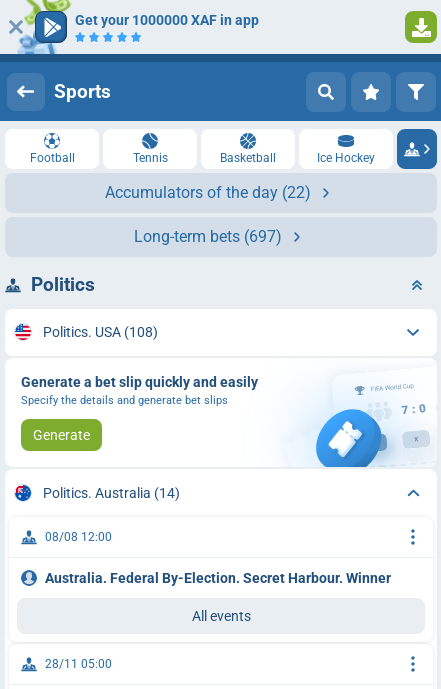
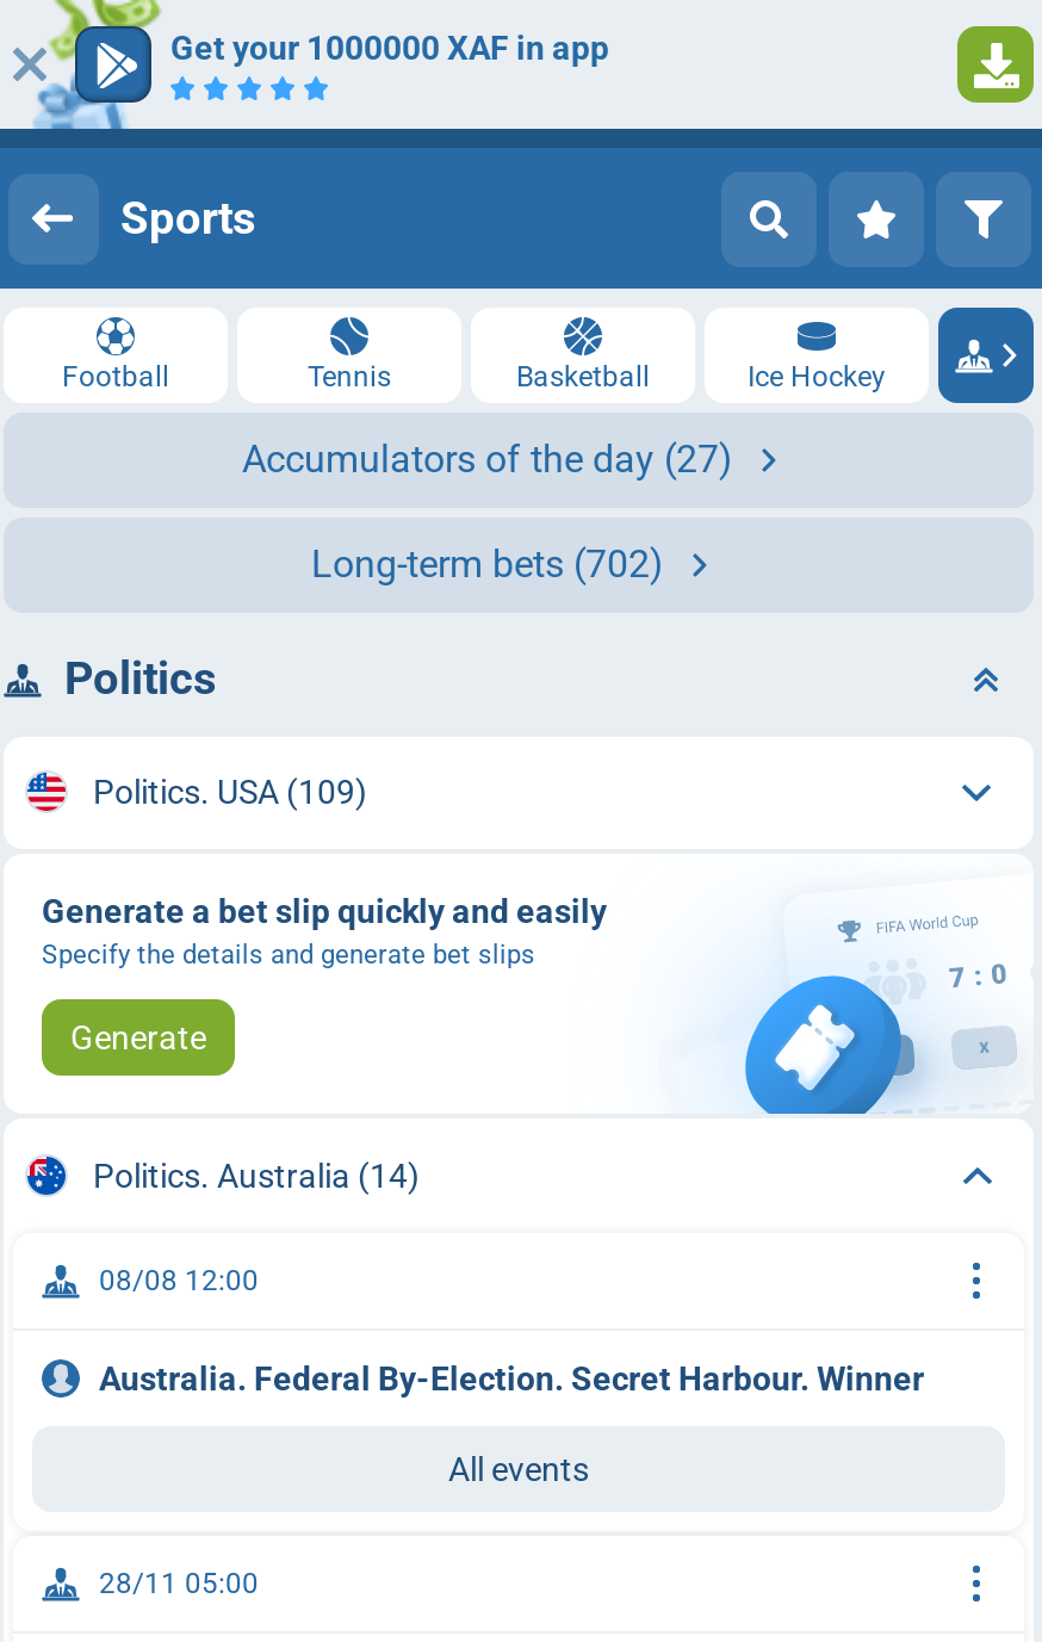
- Accumulators of the day (22)
+ Accumulators of the day (27)

- Long-term bets (697)
+ Long-term bets (702)

- Politics. USA (108)
+ Politics. USA (109)
